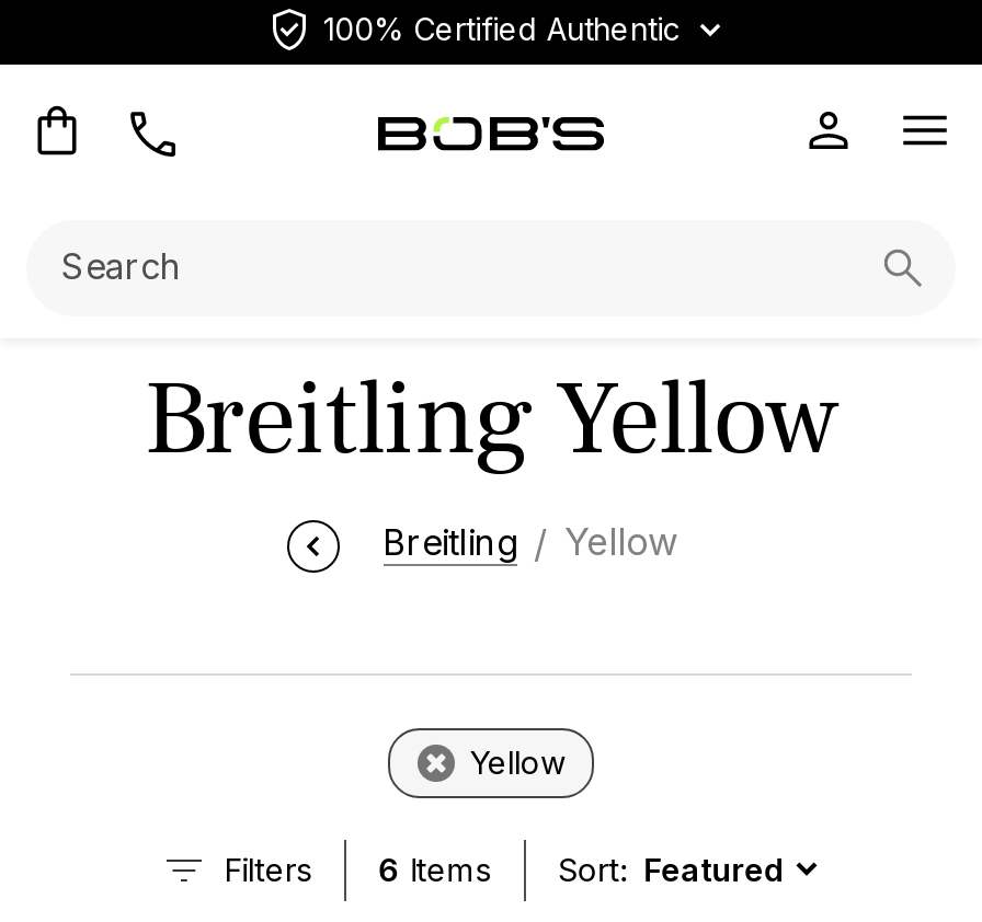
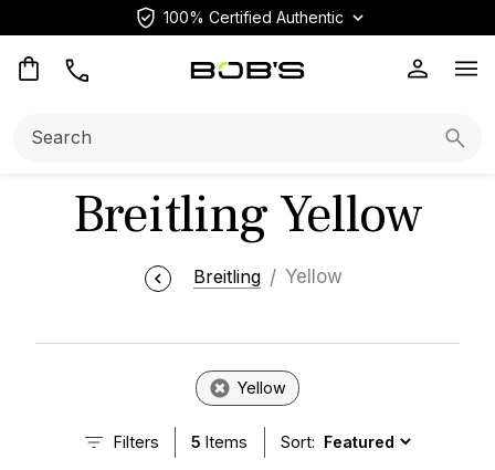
- Filters 6 Items Sort:
+ Filters 5 Items Sort:
